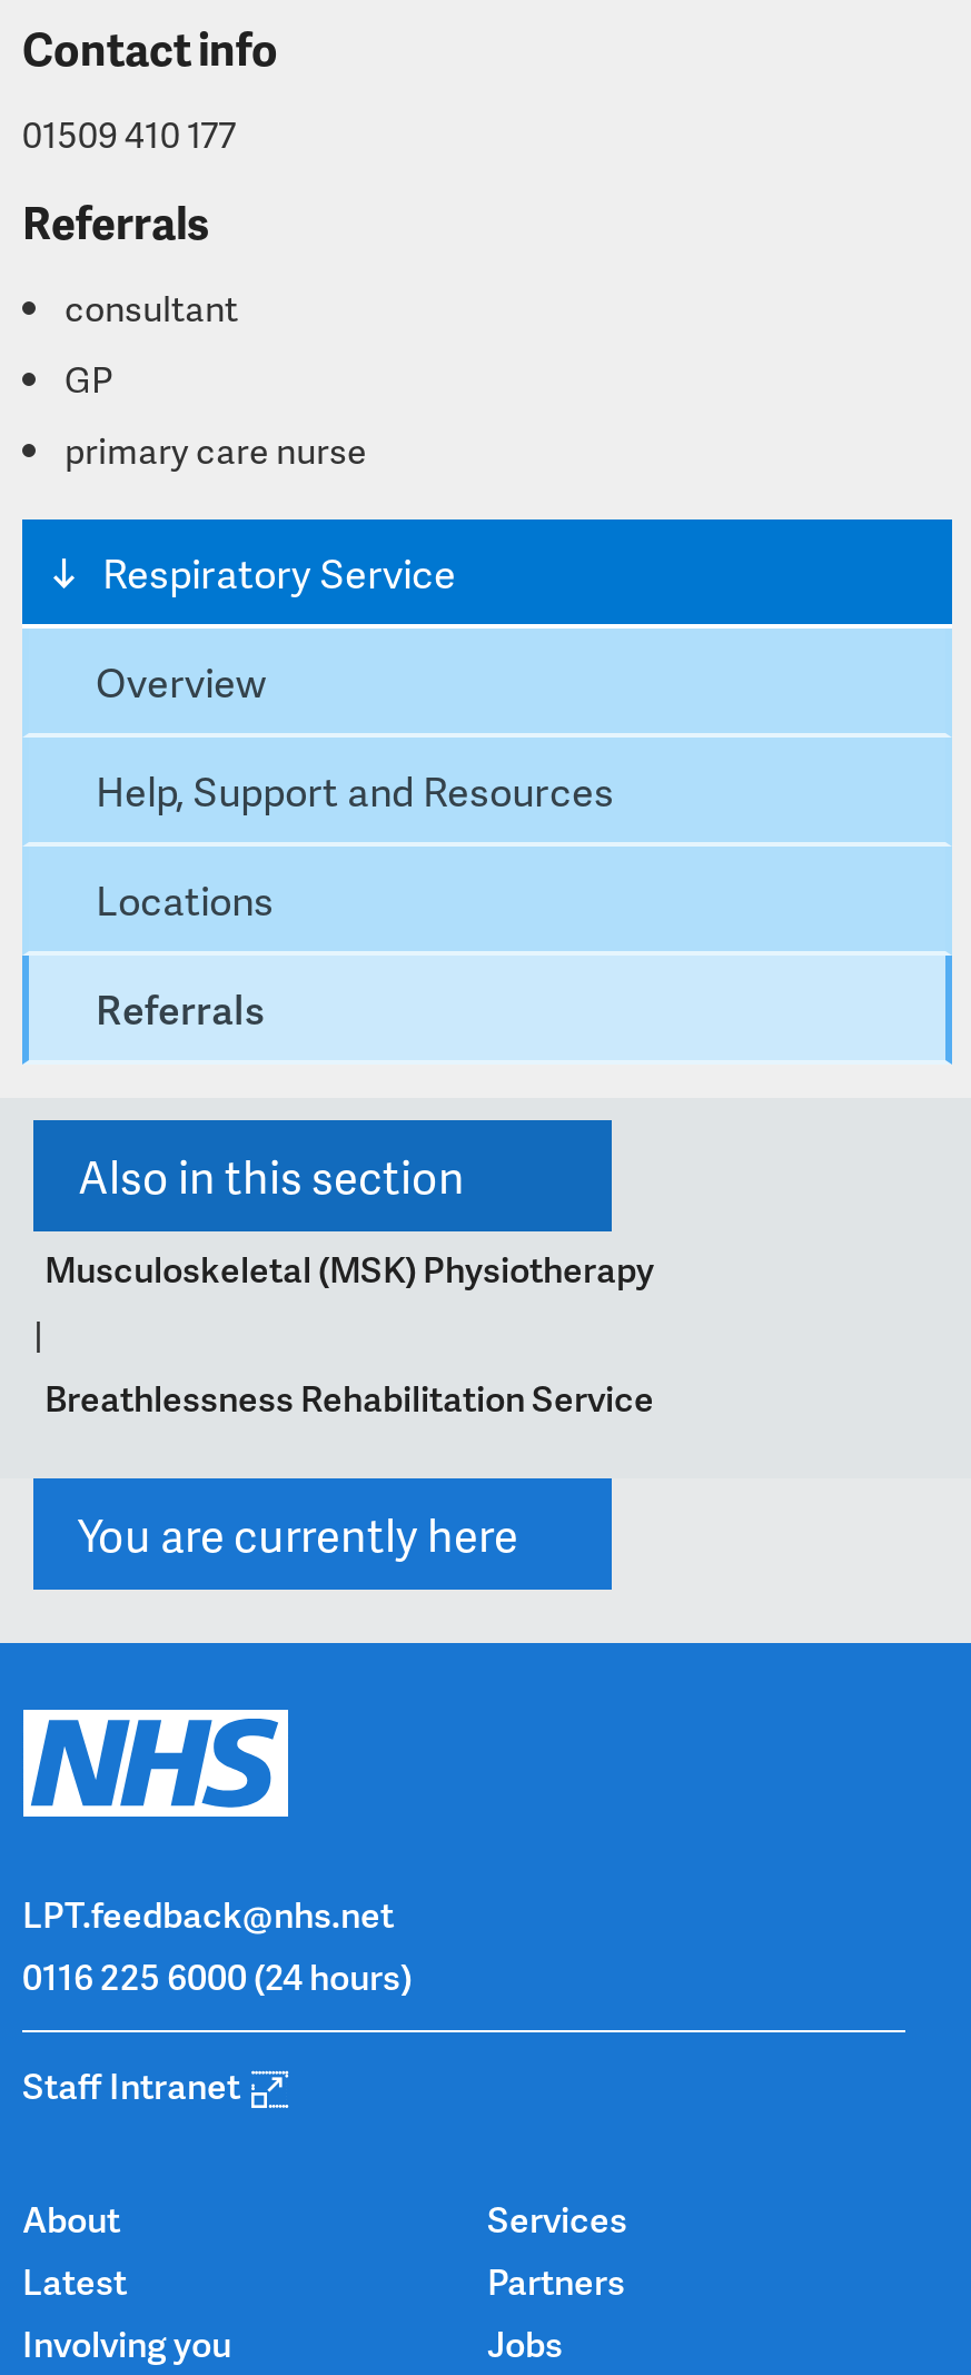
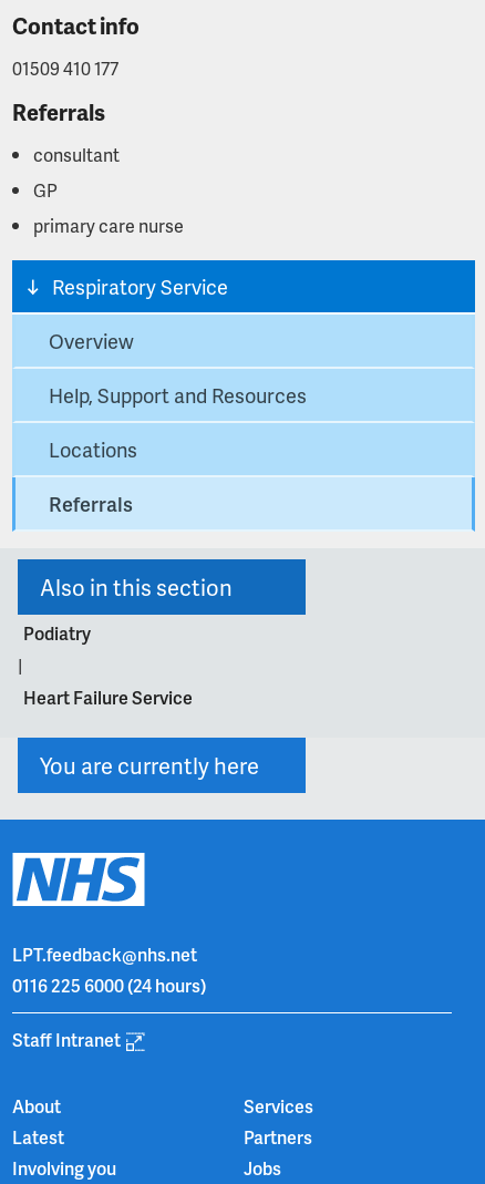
- Musculoskeletal (MSK) Physiotherapy
+ Podiatry

- Breathlessness Rehabilitation Service
+ Heart Failure Service
